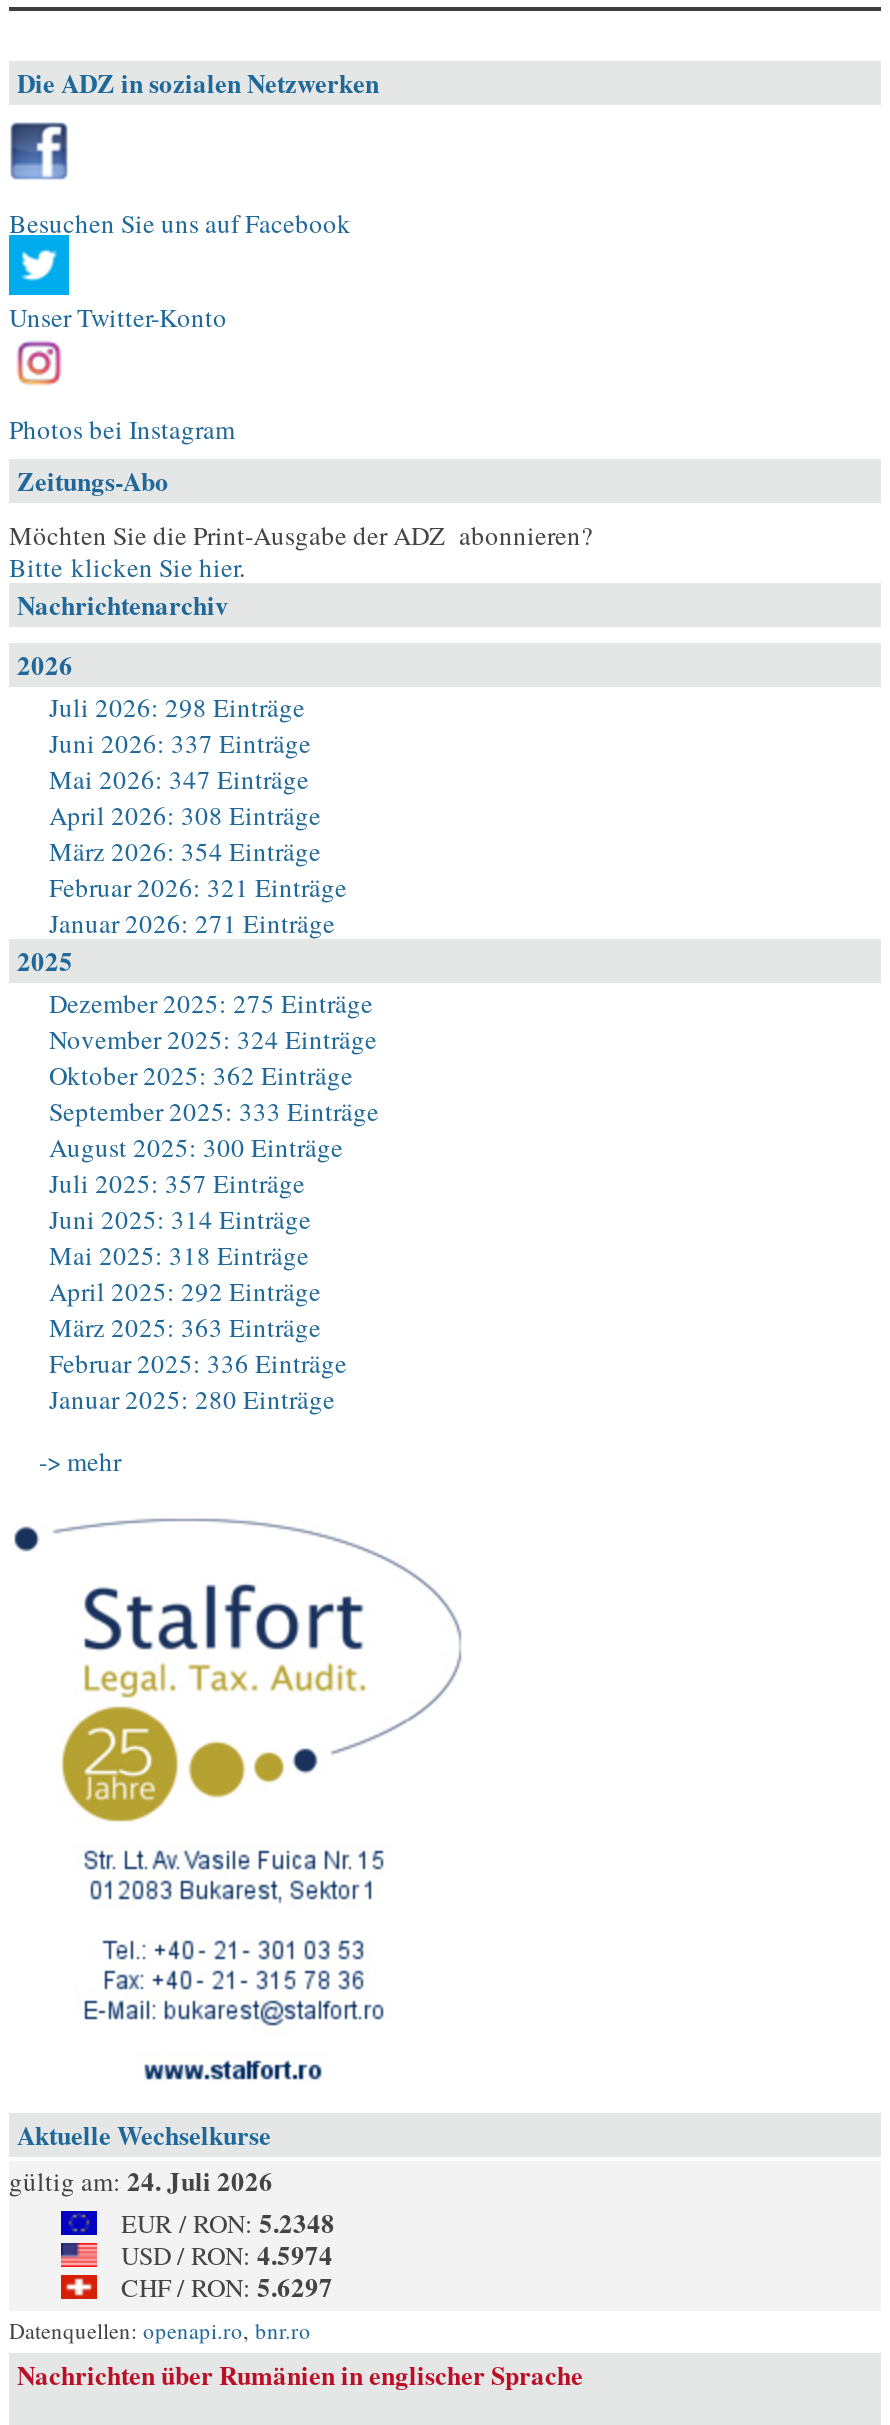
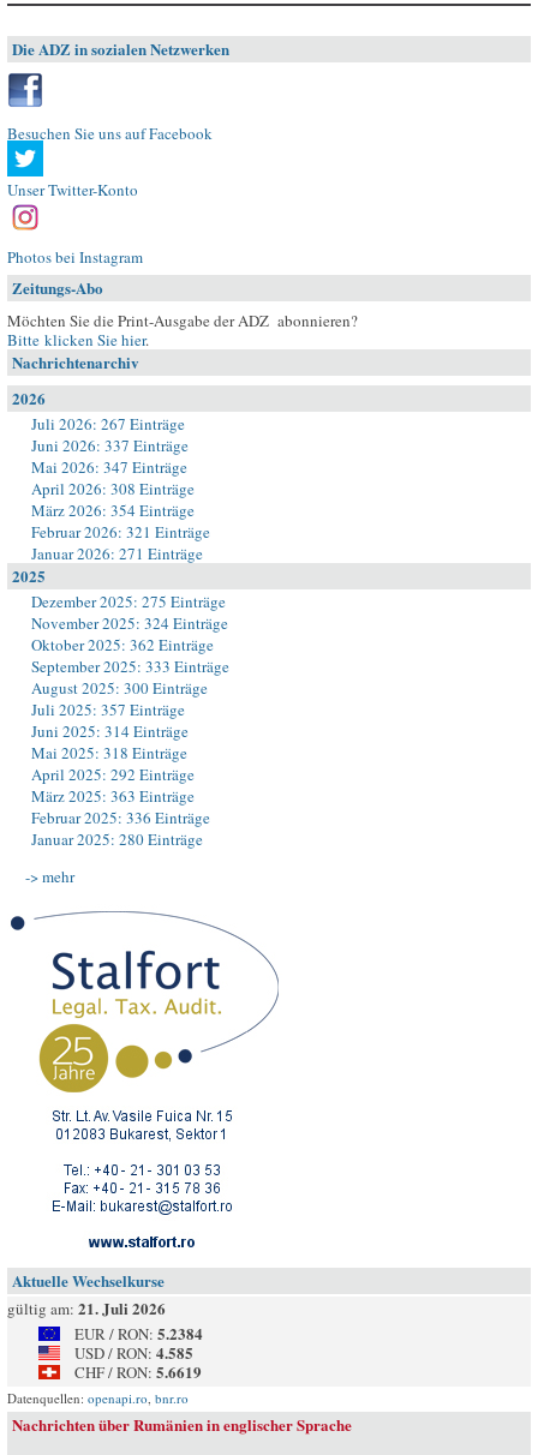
- Juli 2026: 298 Einträge
+ Juli 2026: 267 Einträge

- gültig am: 24. Juli 2026
+ gültig am: 21. Juli 2026

- EUR / RON: 5.2348
+ EUR / RON: 5.2384

- USD / RON: 4.5974
+ USD / RON: 4.585

- CHF / RON: 5.6297
+ CHF / RON: 5.6619
